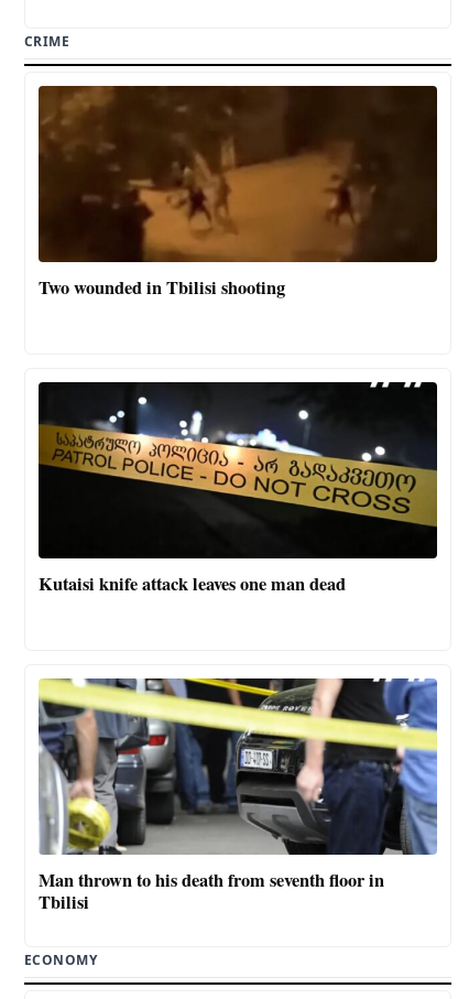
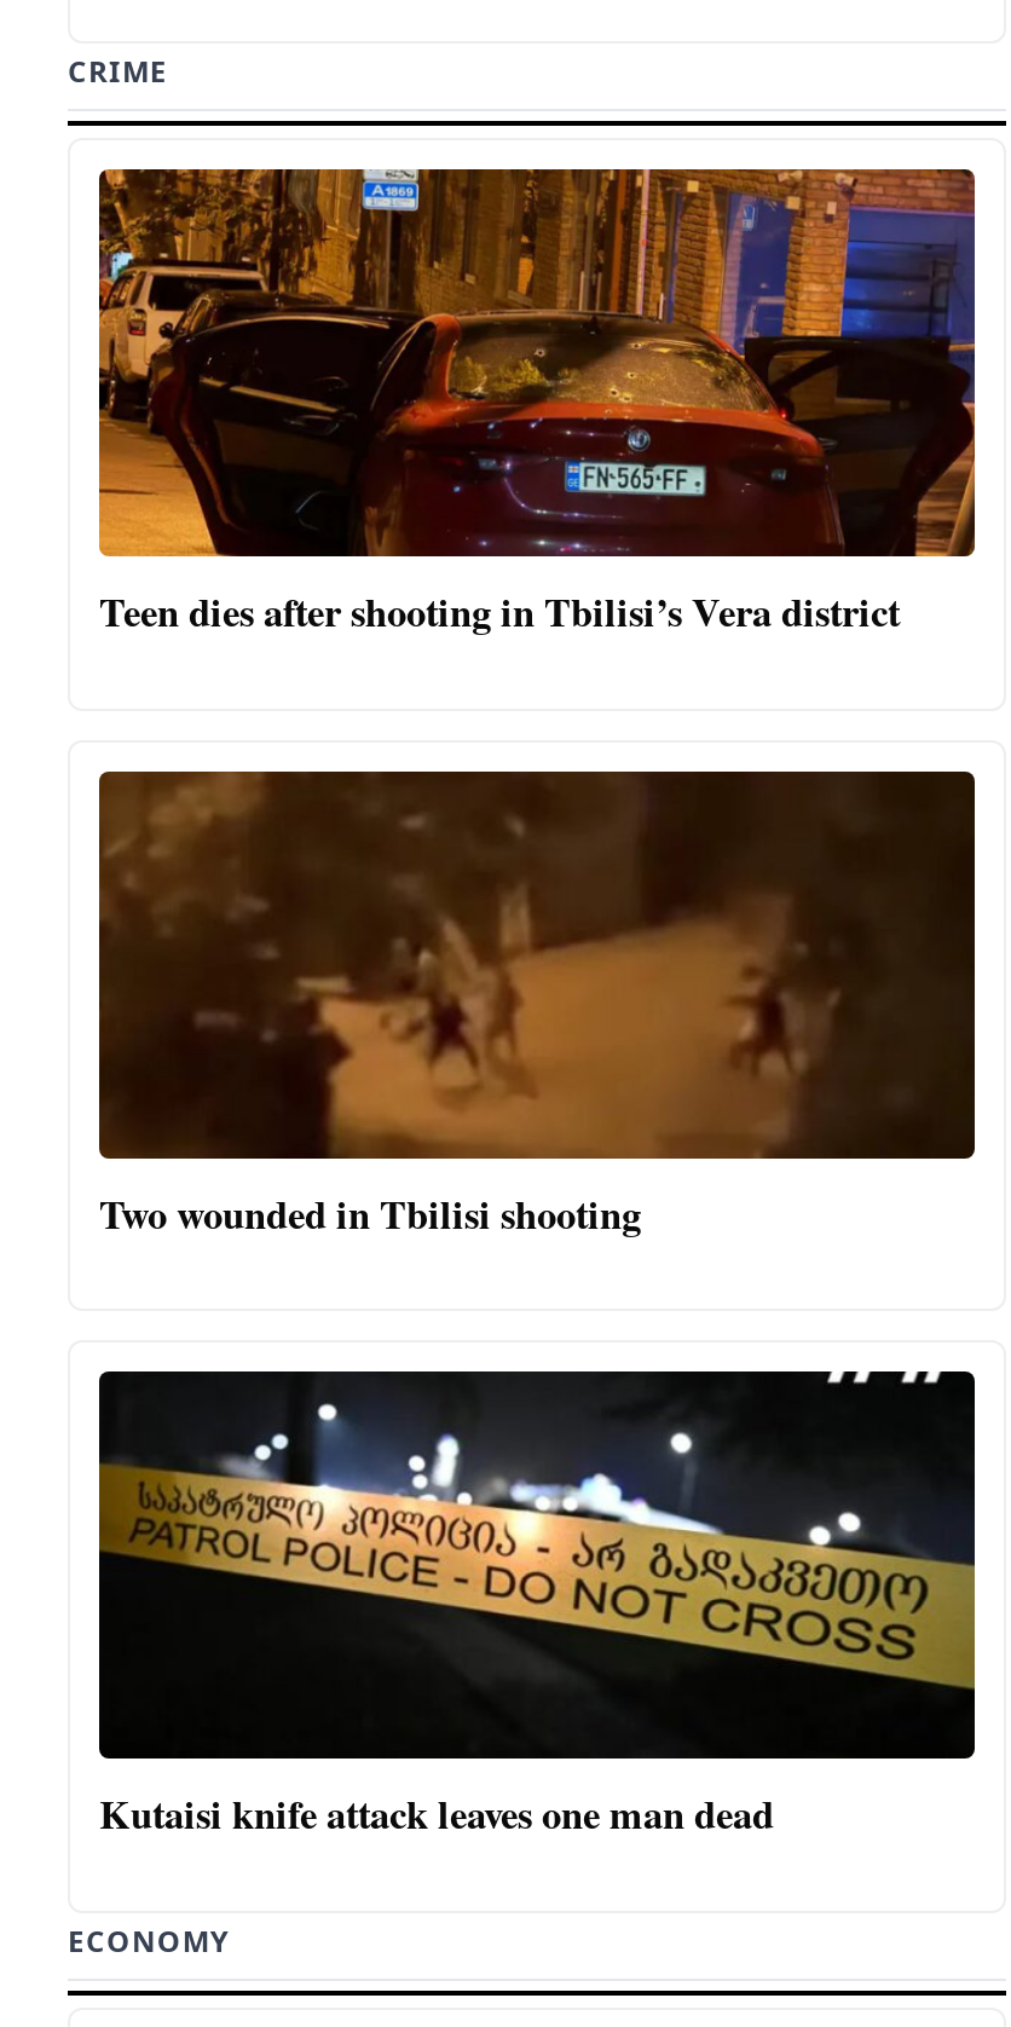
+ [image]
+ Teen dies after shooting in Tbilisi’s Vera district

moved down: [image] | Two wounded in Tbilisi shooting

moved down: [image] | Kutaisi knife attack leaves one man dead

- [image]
- Man thrown to his death from seventh floor in
- Tbilisi
